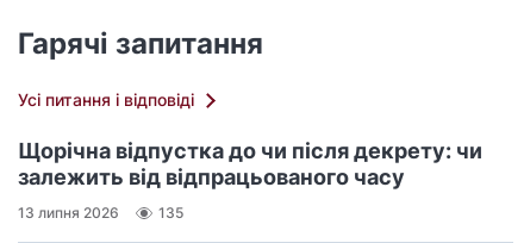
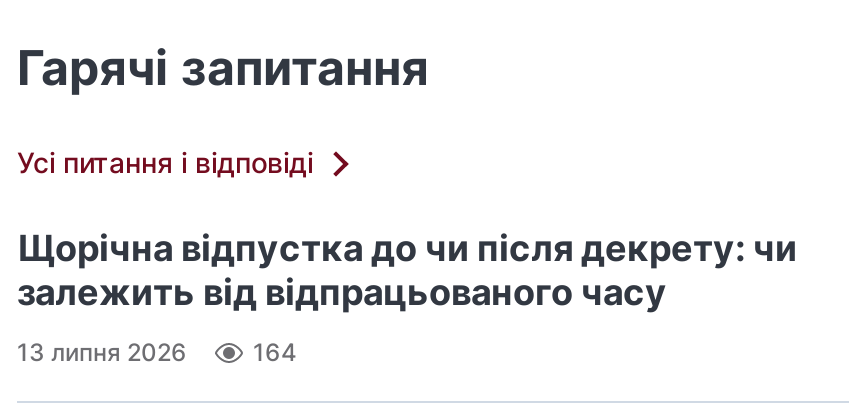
- 135
+ 164
